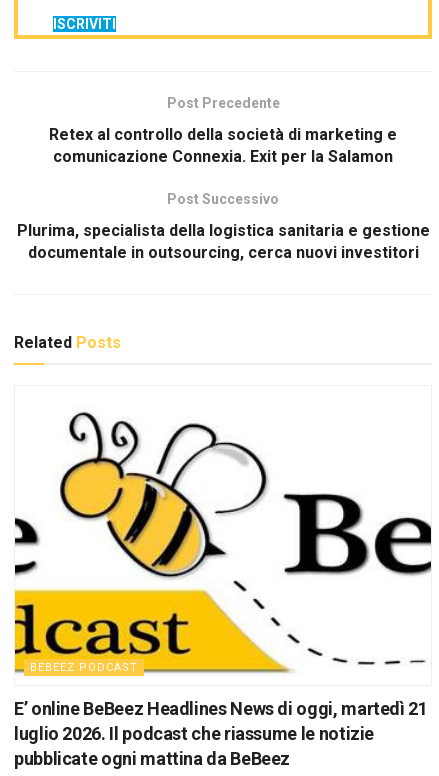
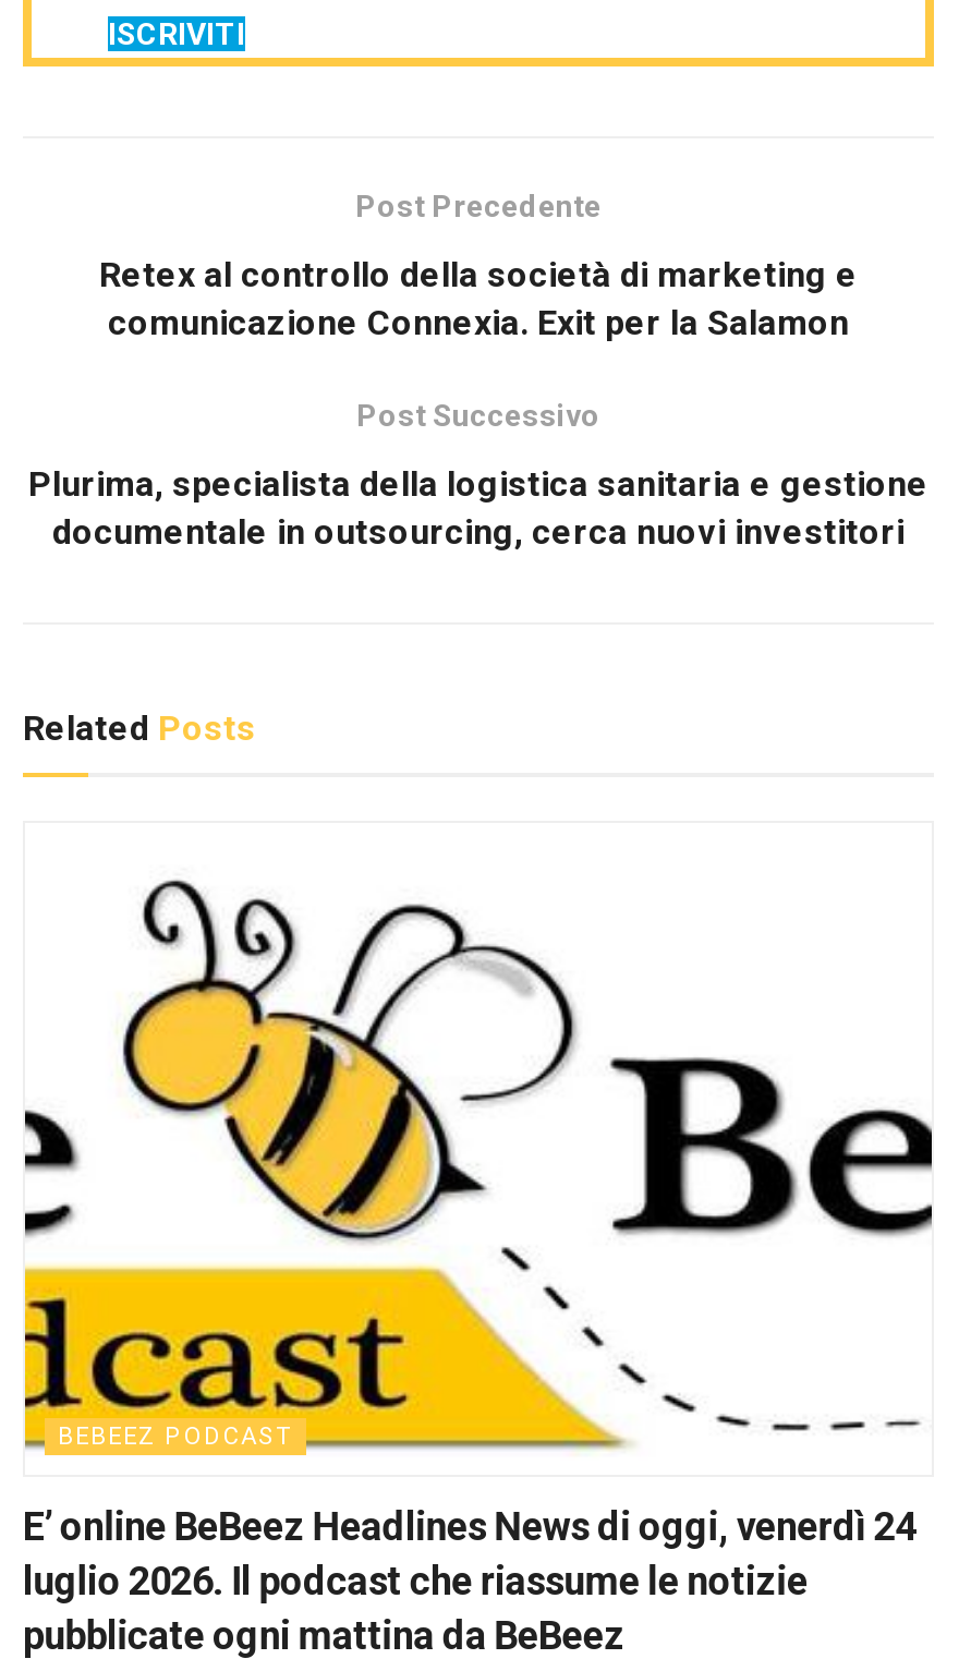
- E’ online BeBeez Headlines News di oggi, martedì 21
+ E’ online BeBeez Headlines News di oggi, venerdì 24
